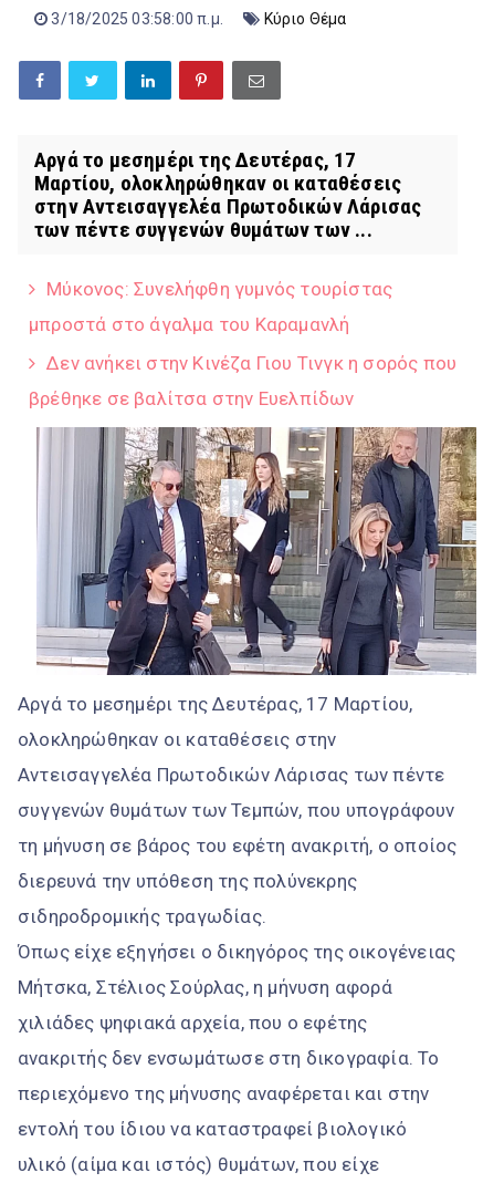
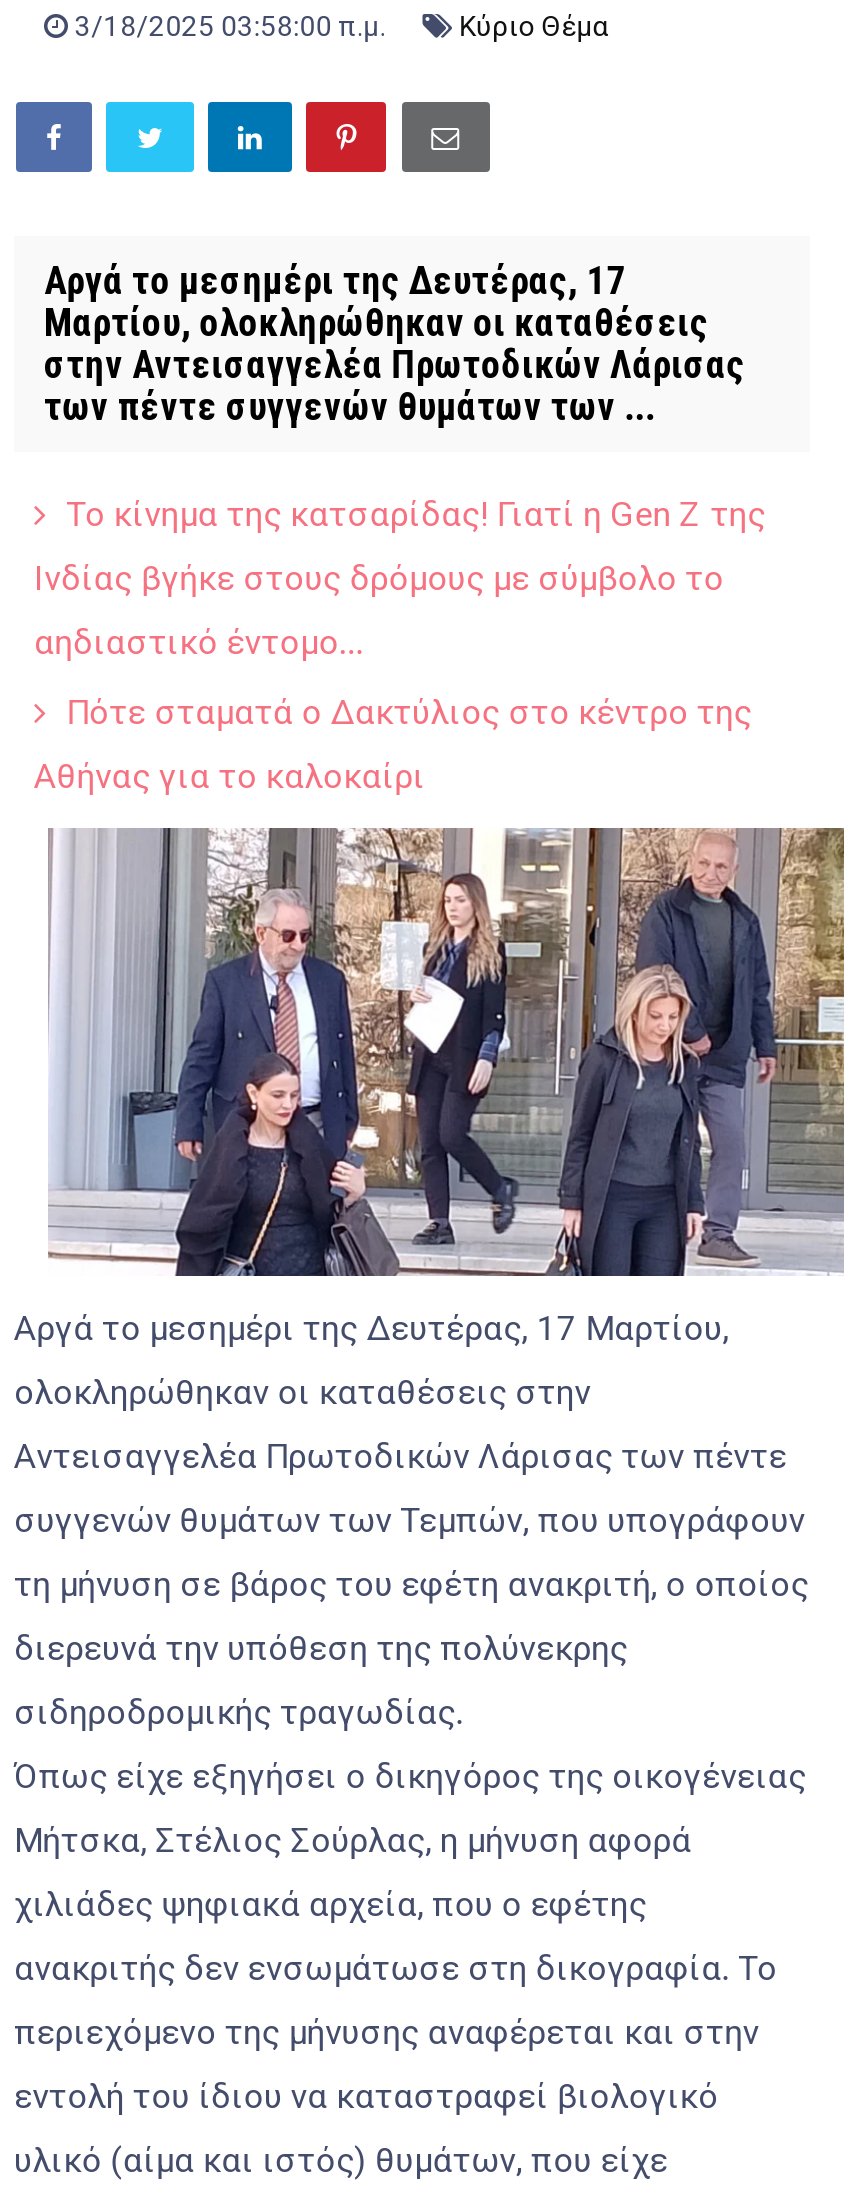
- Μύκονος: Συνελήφθη γυμνός τουρίστας
- μπροστά στο άγαλμα του Καραμανλή
- Δεν ανήκει στην Κινέζα Γιου Τινγκ η σορός που
- βρέθηκε σε βαλίτσα στην Ευελπίδων
+ Το κίνημα της κατσαρίδας! Γιατί η Gen Z της
+ Ινδίας βγήκε στους δρόμους με σύμβολο το
+ αηδιαστικό έντομο...
+ Πότε σταματά ο Δακτύλιος στο κέντρο της
+ Αθήνας για το καλοκαίρι
